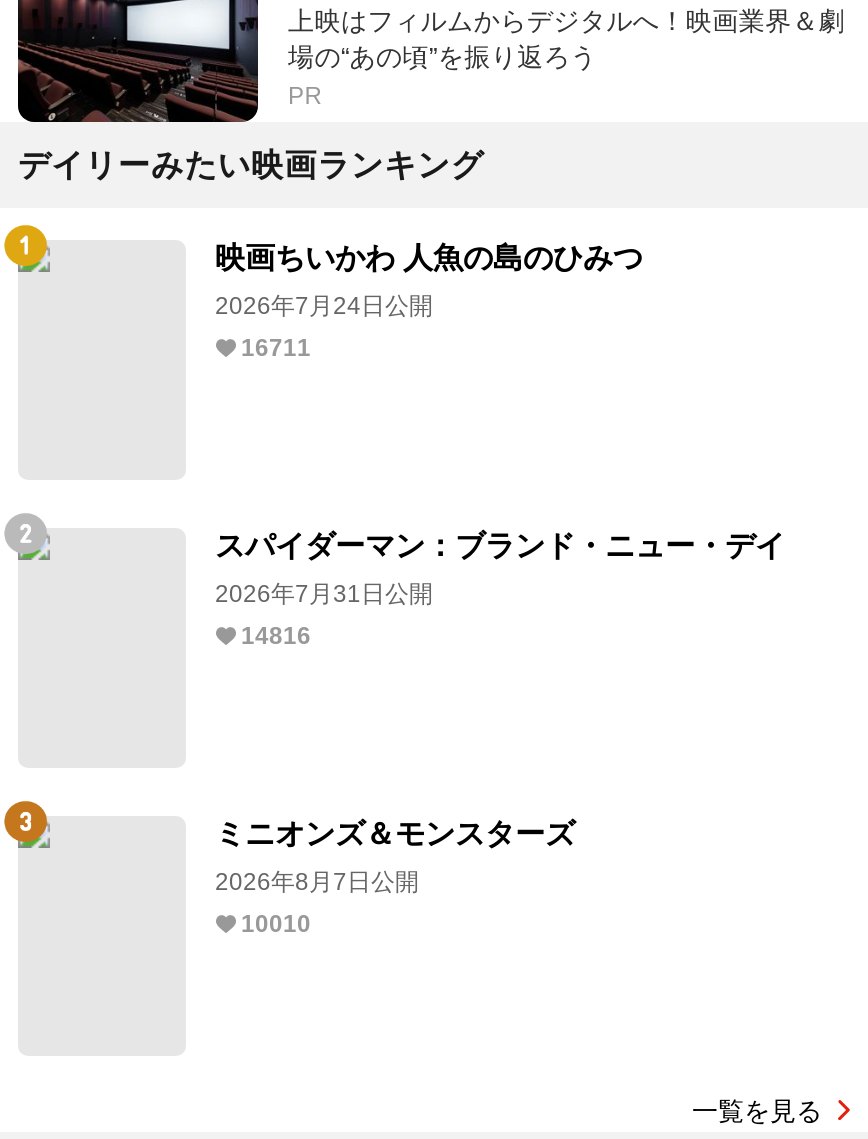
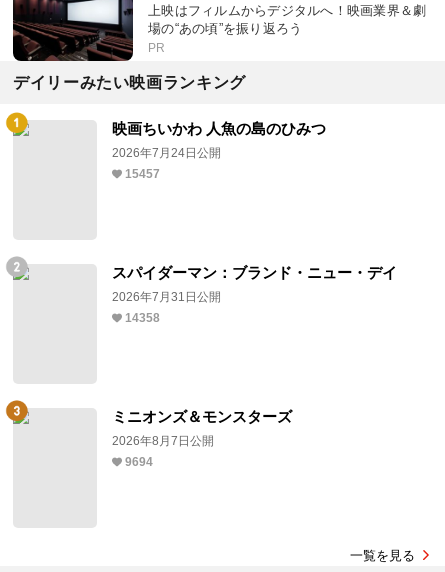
- 16711
+ 15457

- 14816
+ 14358

- 10010
+ 9694
